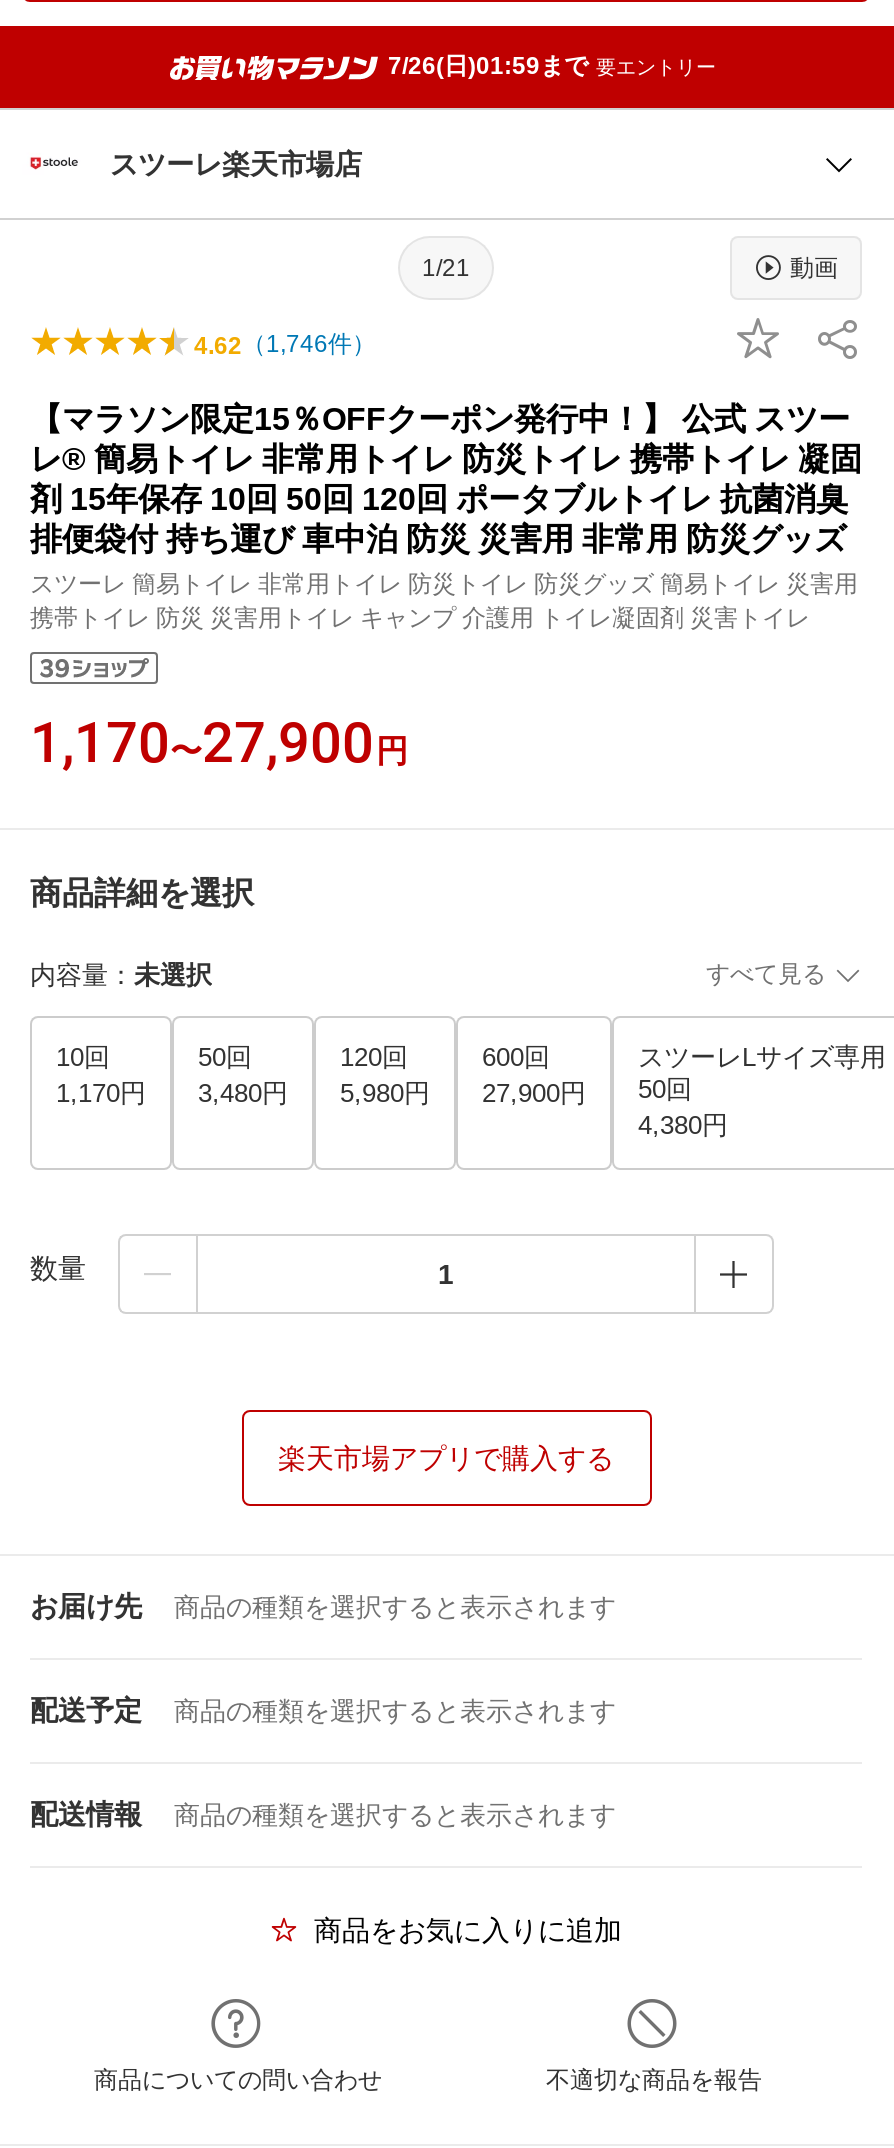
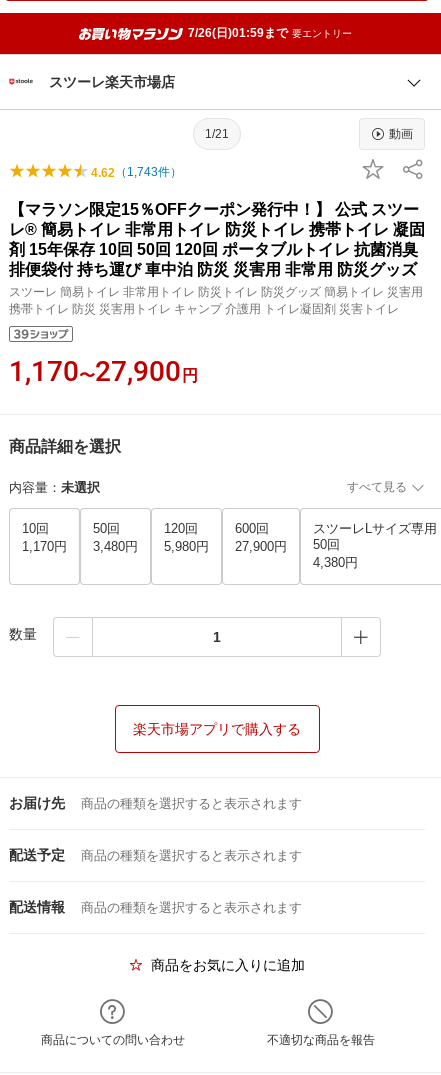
- 4.62（1,746件）
+ 4.62（1,743件）
